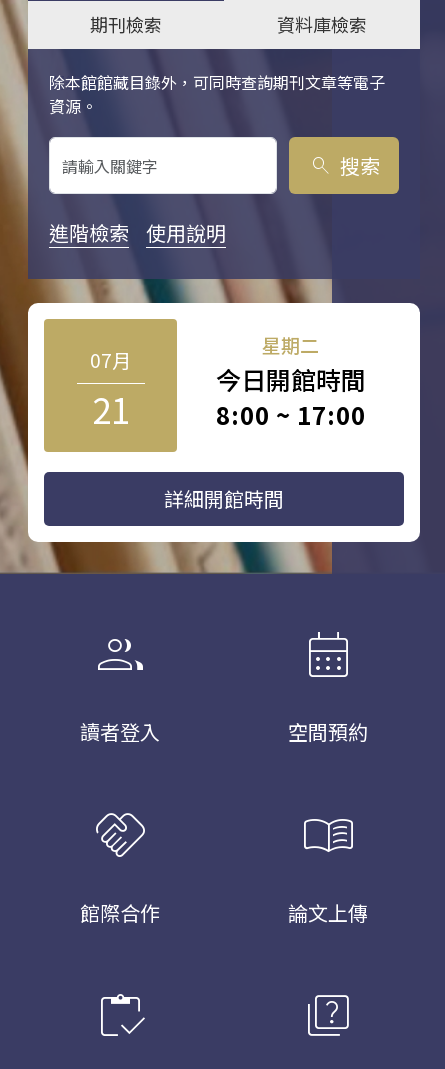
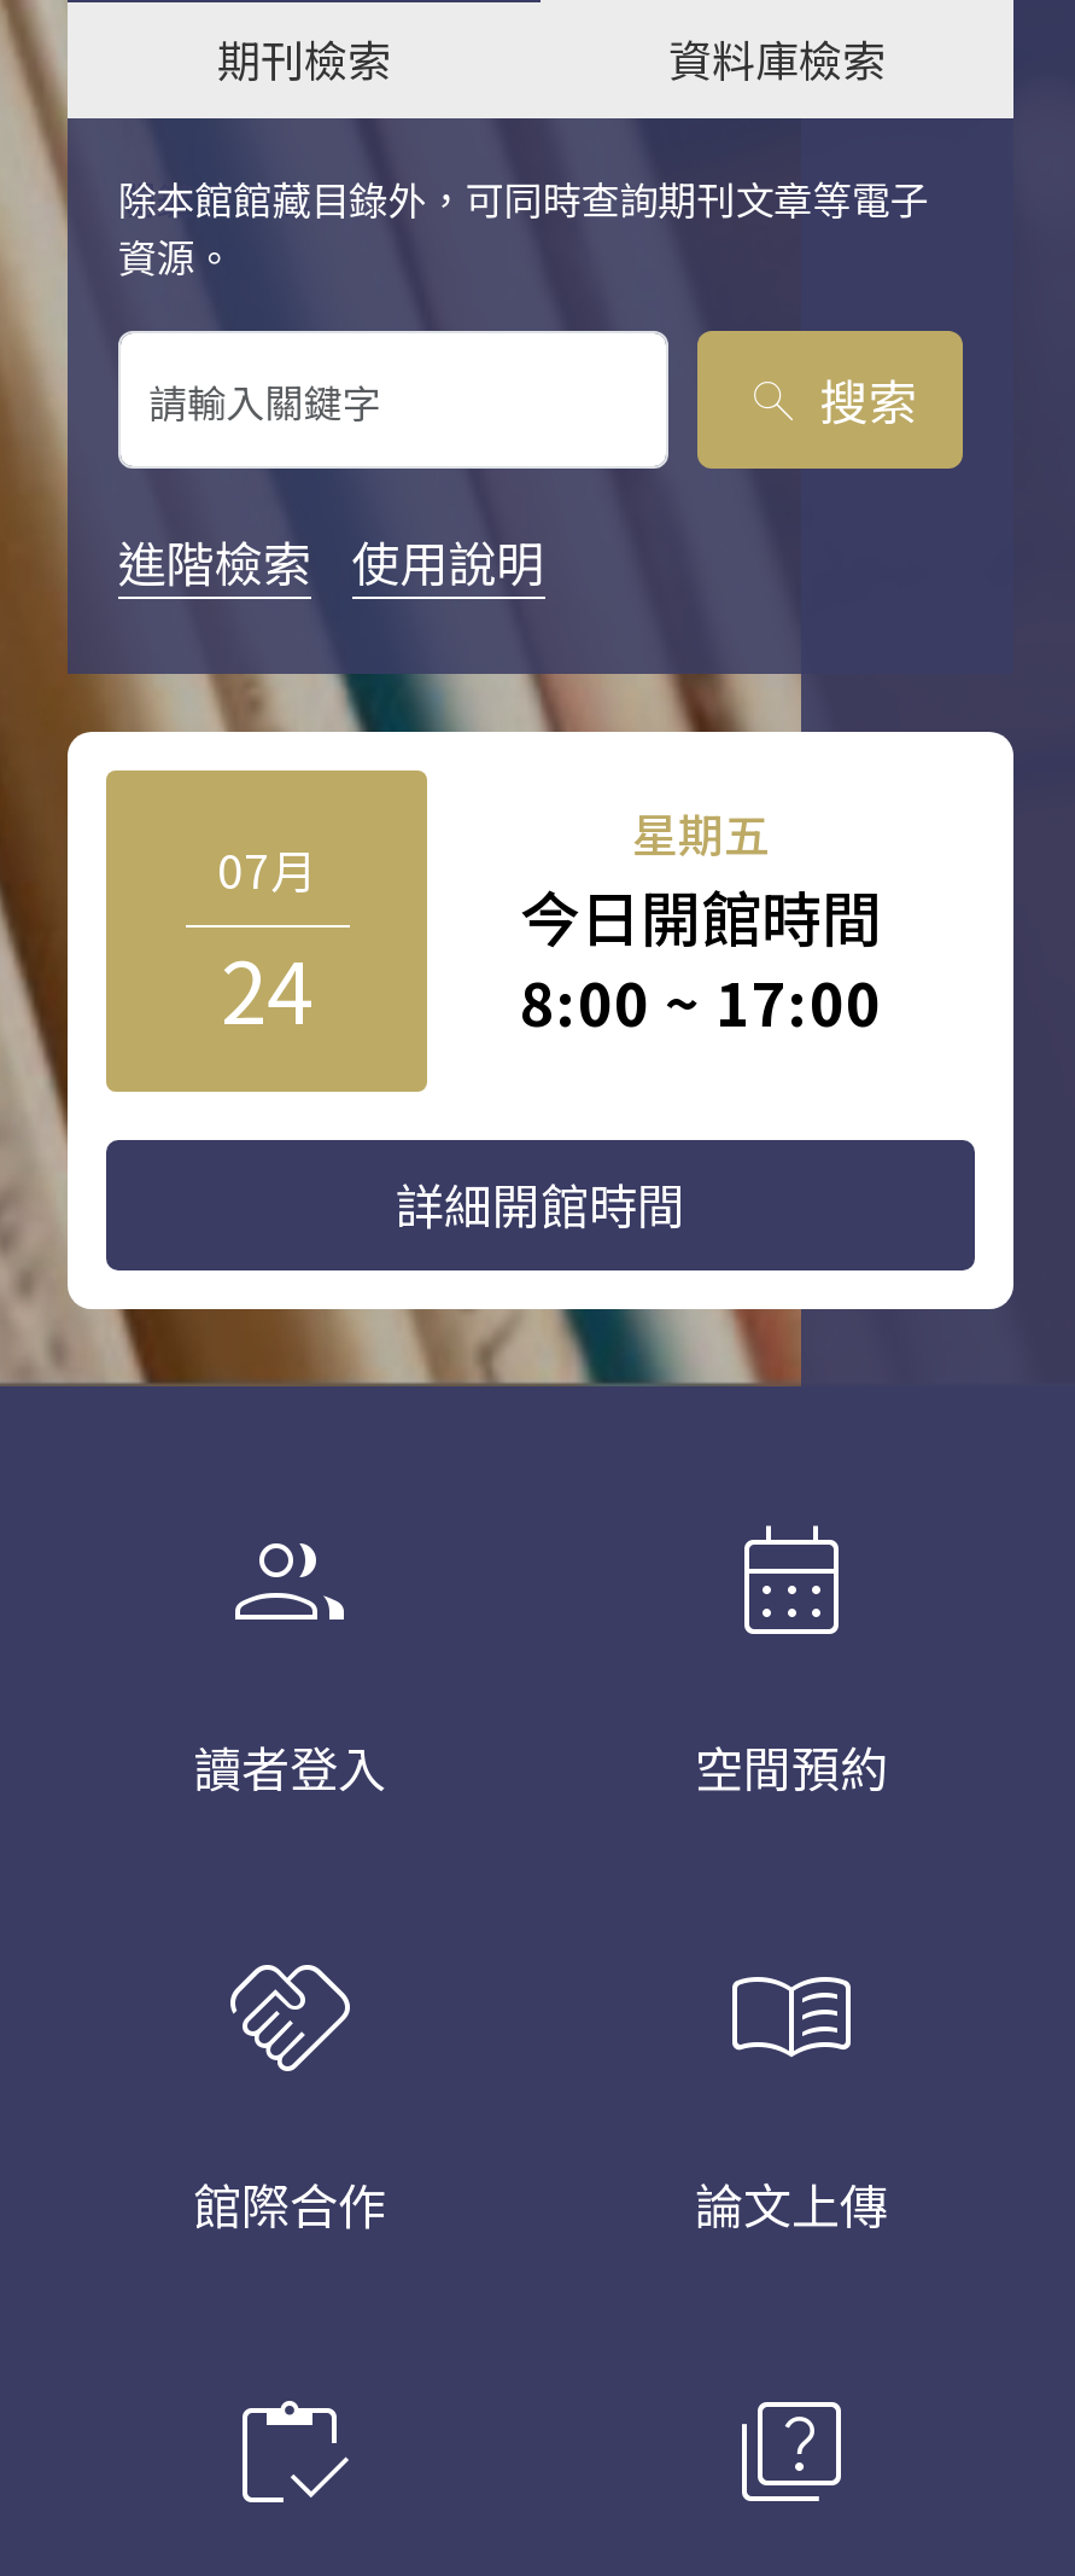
- 星期二
+ 星期五

- 21
+ 24
